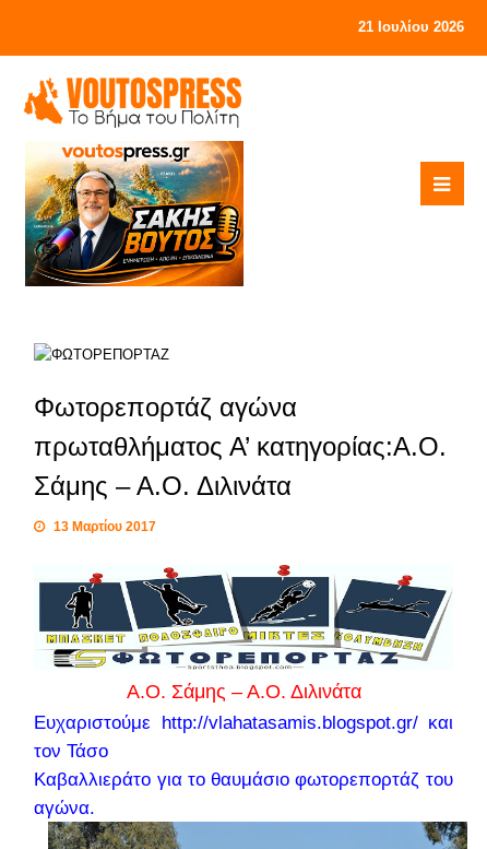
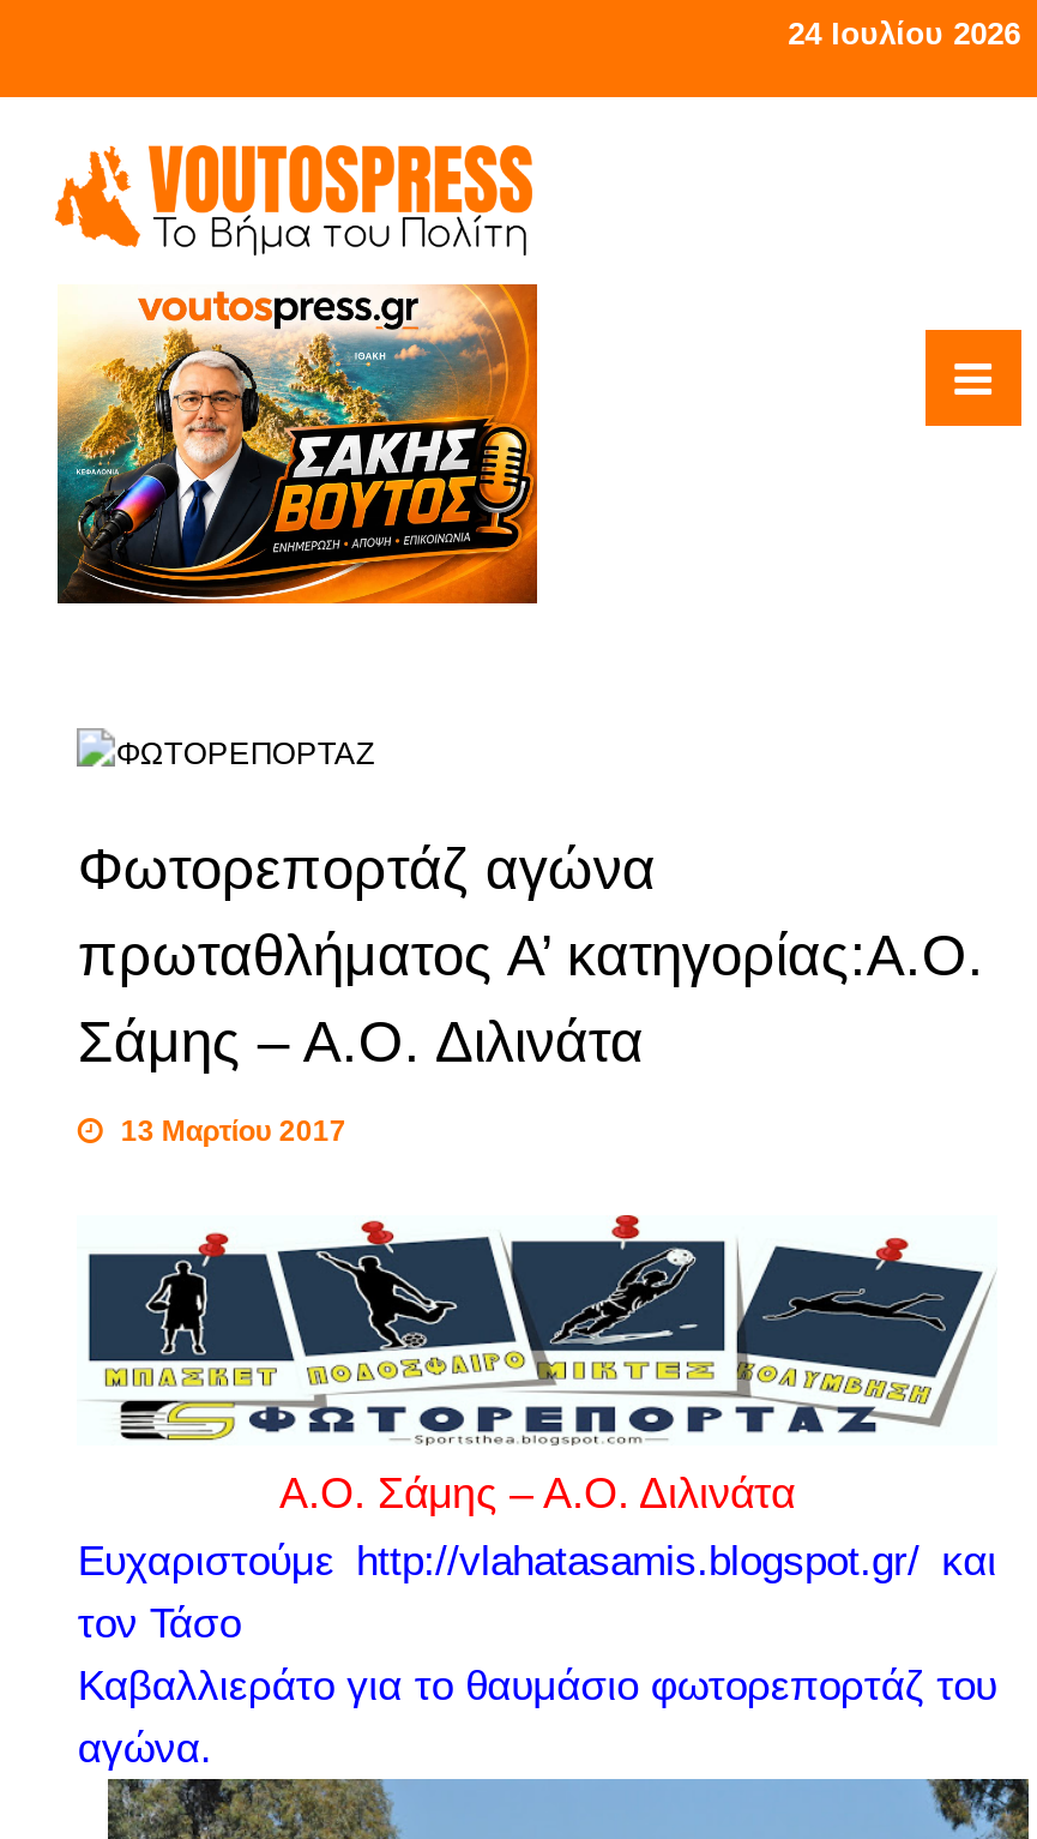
- 21 Ιουλίου 2026
+ 24 Ιουλίου 2026
